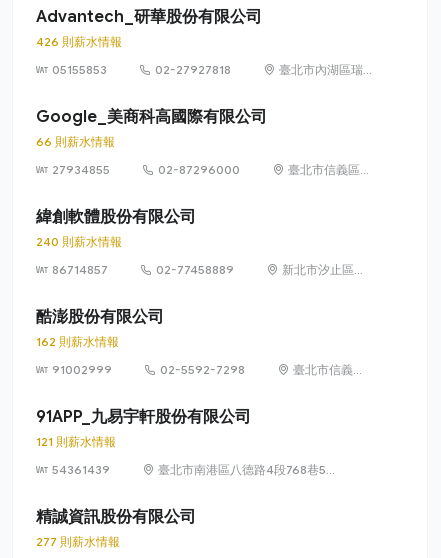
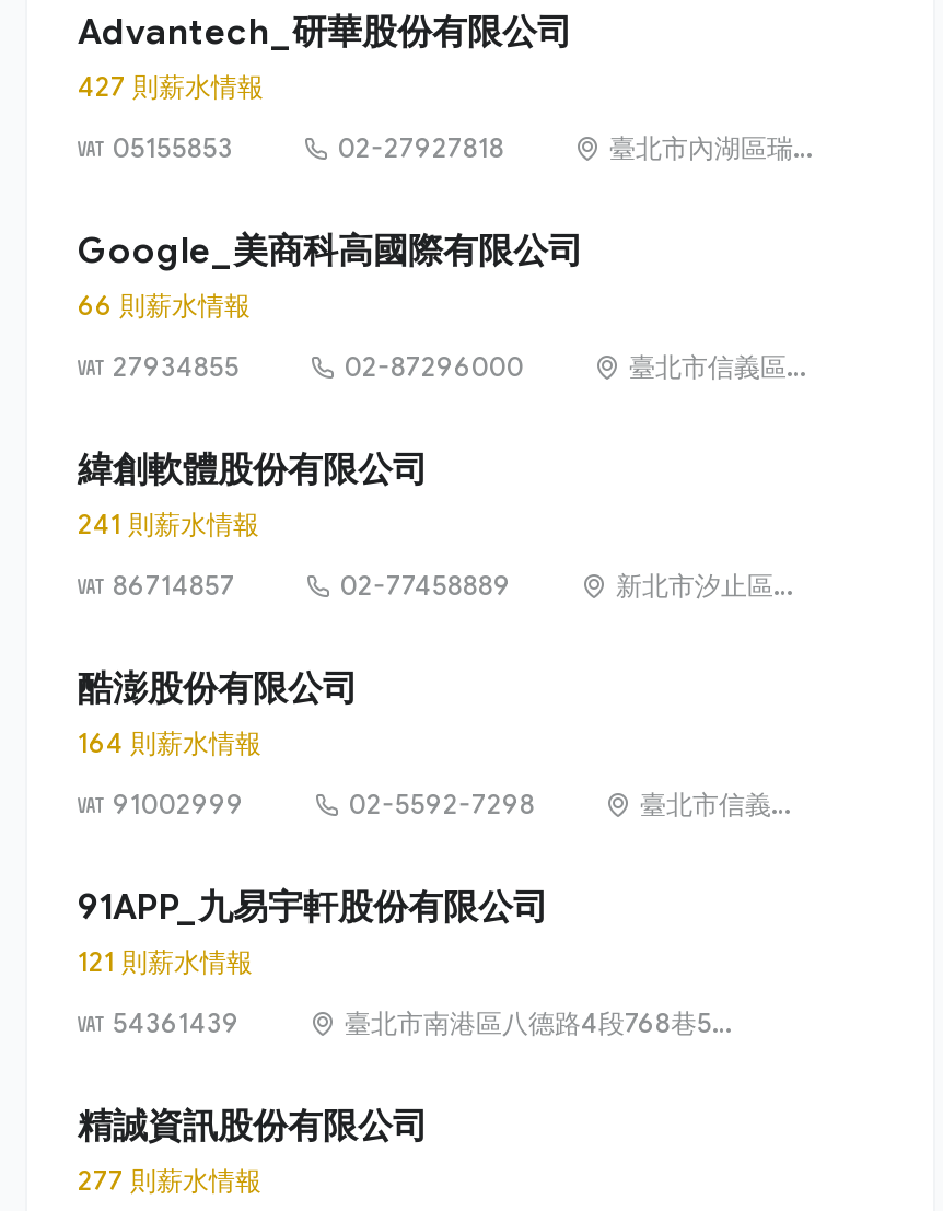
- 426 則薪水情報
+ 427 則薪水情報

- 240 則薪水情報
+ 241 則薪水情報

- 162 則薪水情報
+ 164 則薪水情報
